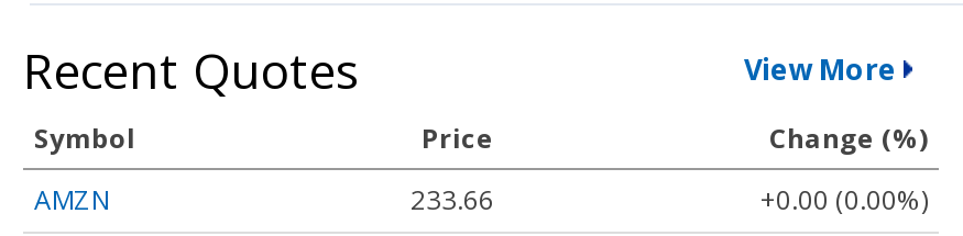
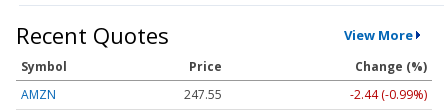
- 233.66
+ 247.55

- +0.00 (0.00%)
+ -2.44 (-0.99%)
